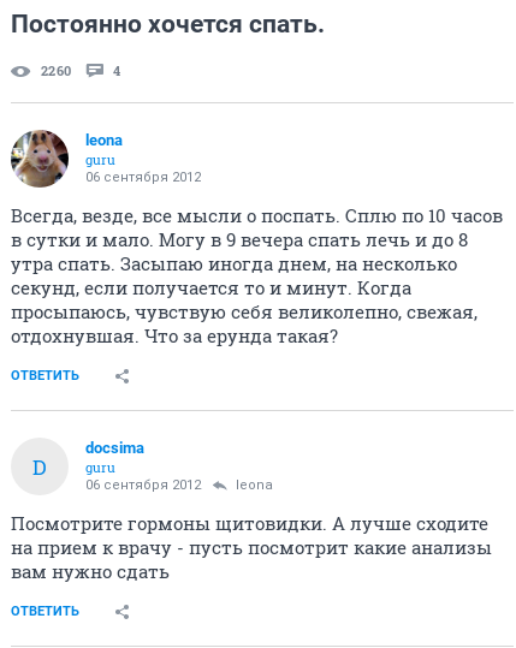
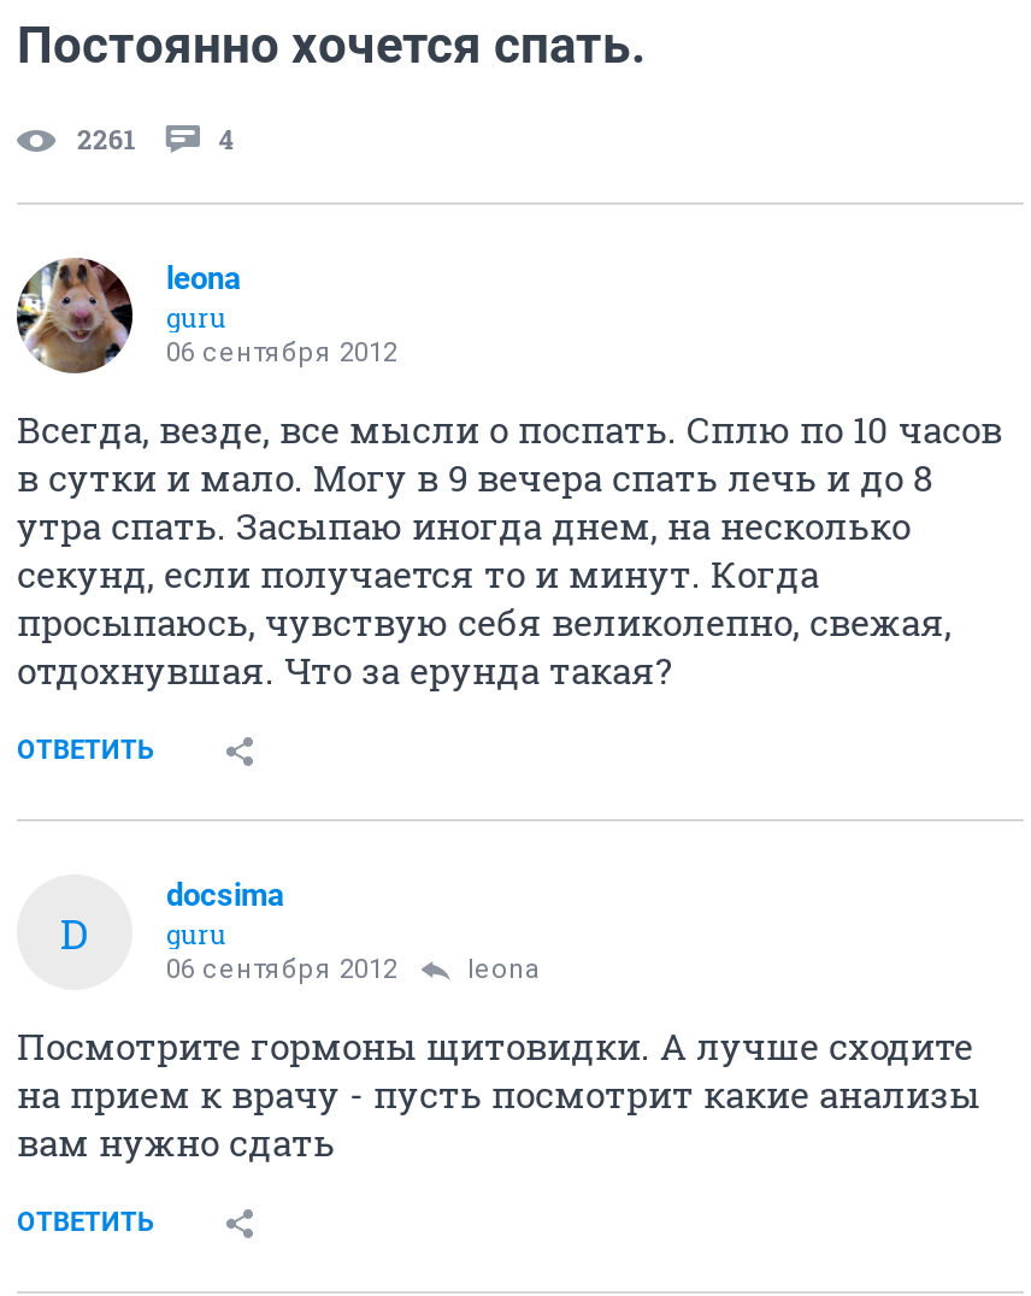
- 2260
+ 2261
